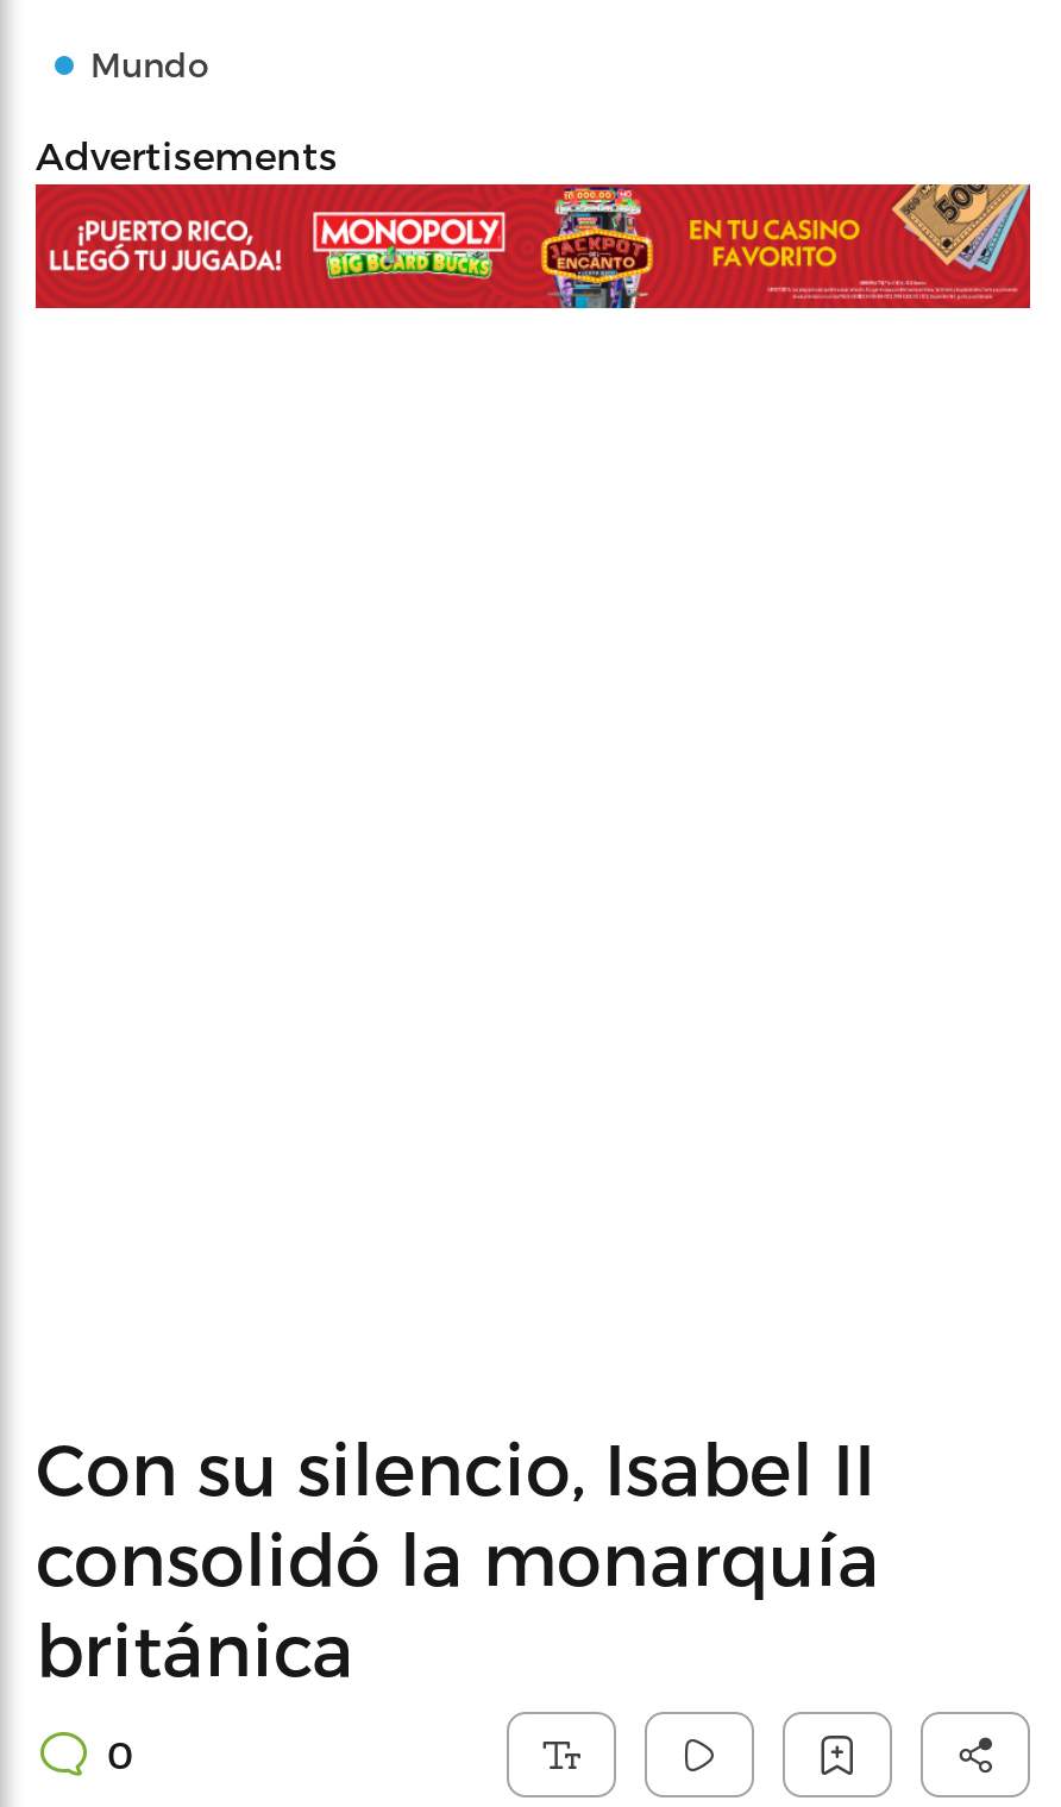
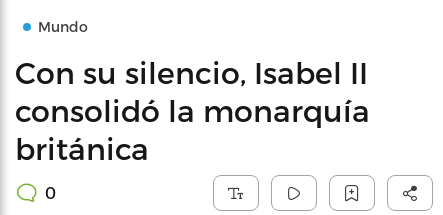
- Advertisements

- [image]
